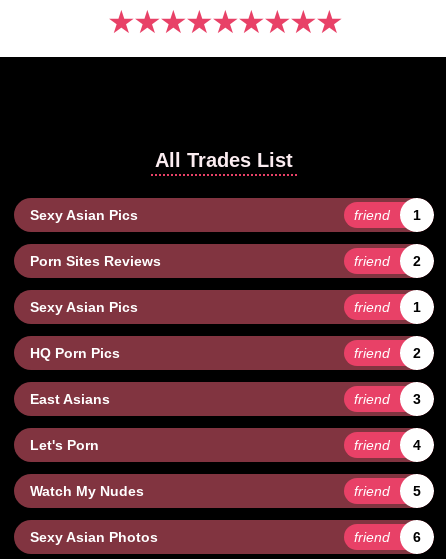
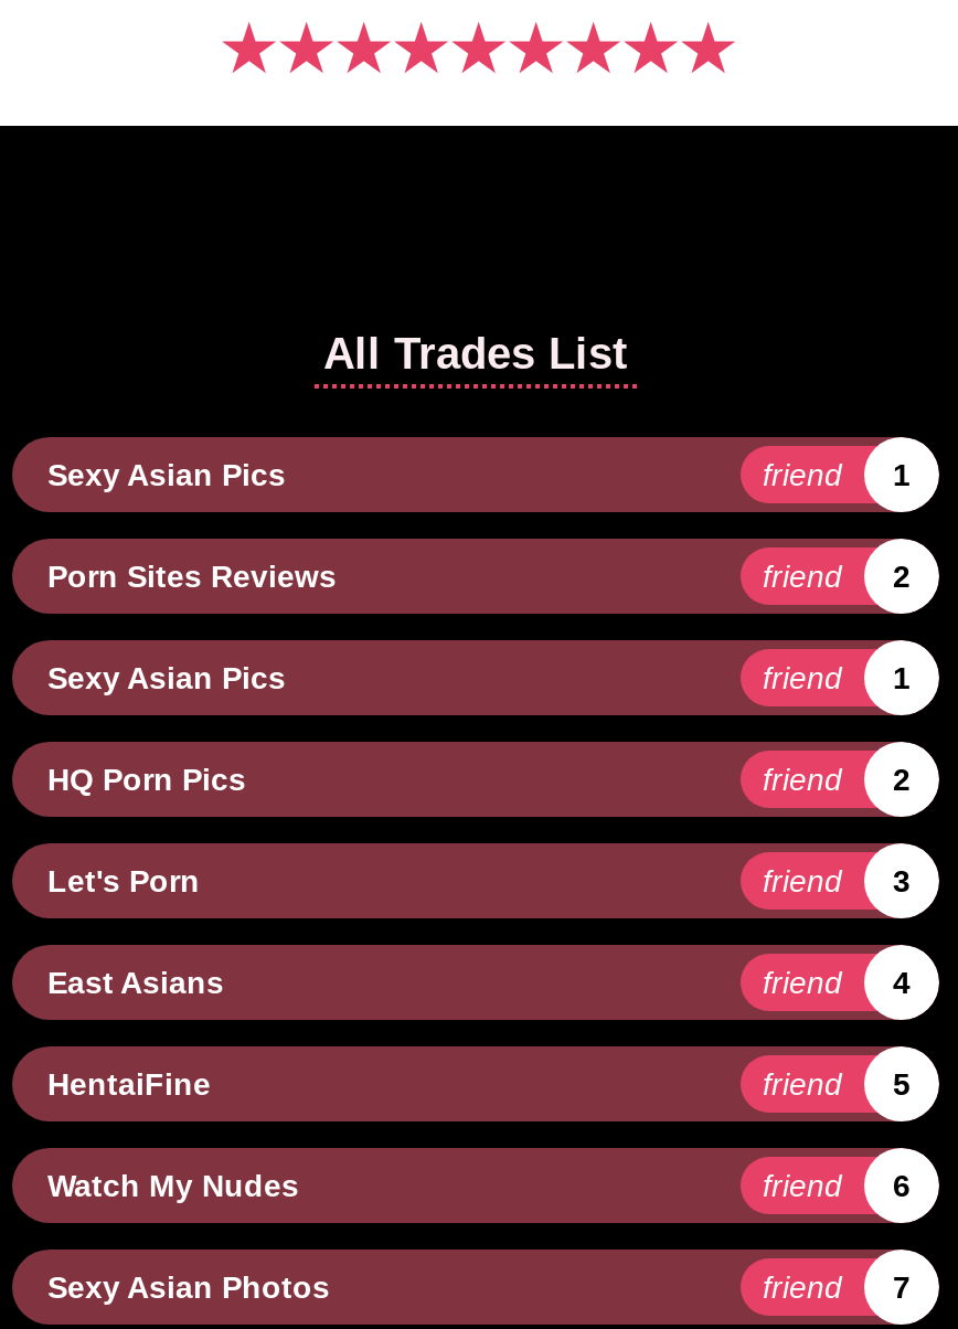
+ Let's Porn
+ friend
+ 3

- friend 3
+ friend 4

- Let's Porn
+ HentaiFine

- friend 4
+ friend 5

- friend 5
+ friend 6

- friend 6
+ friend 7
